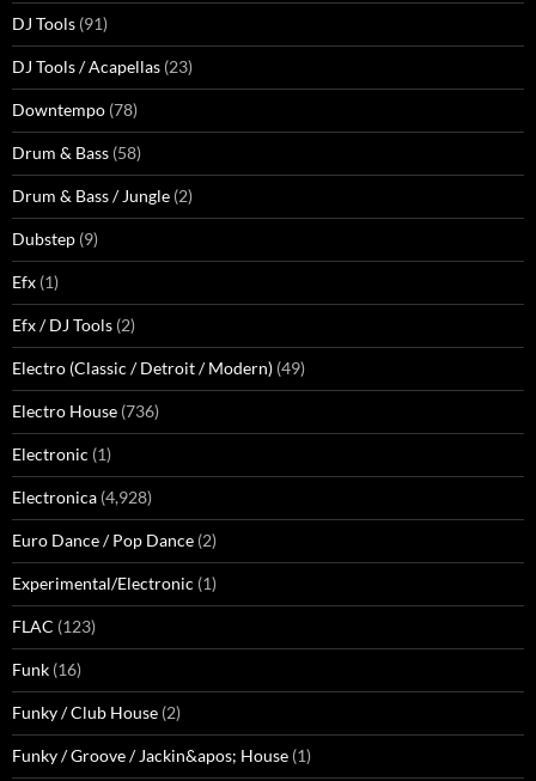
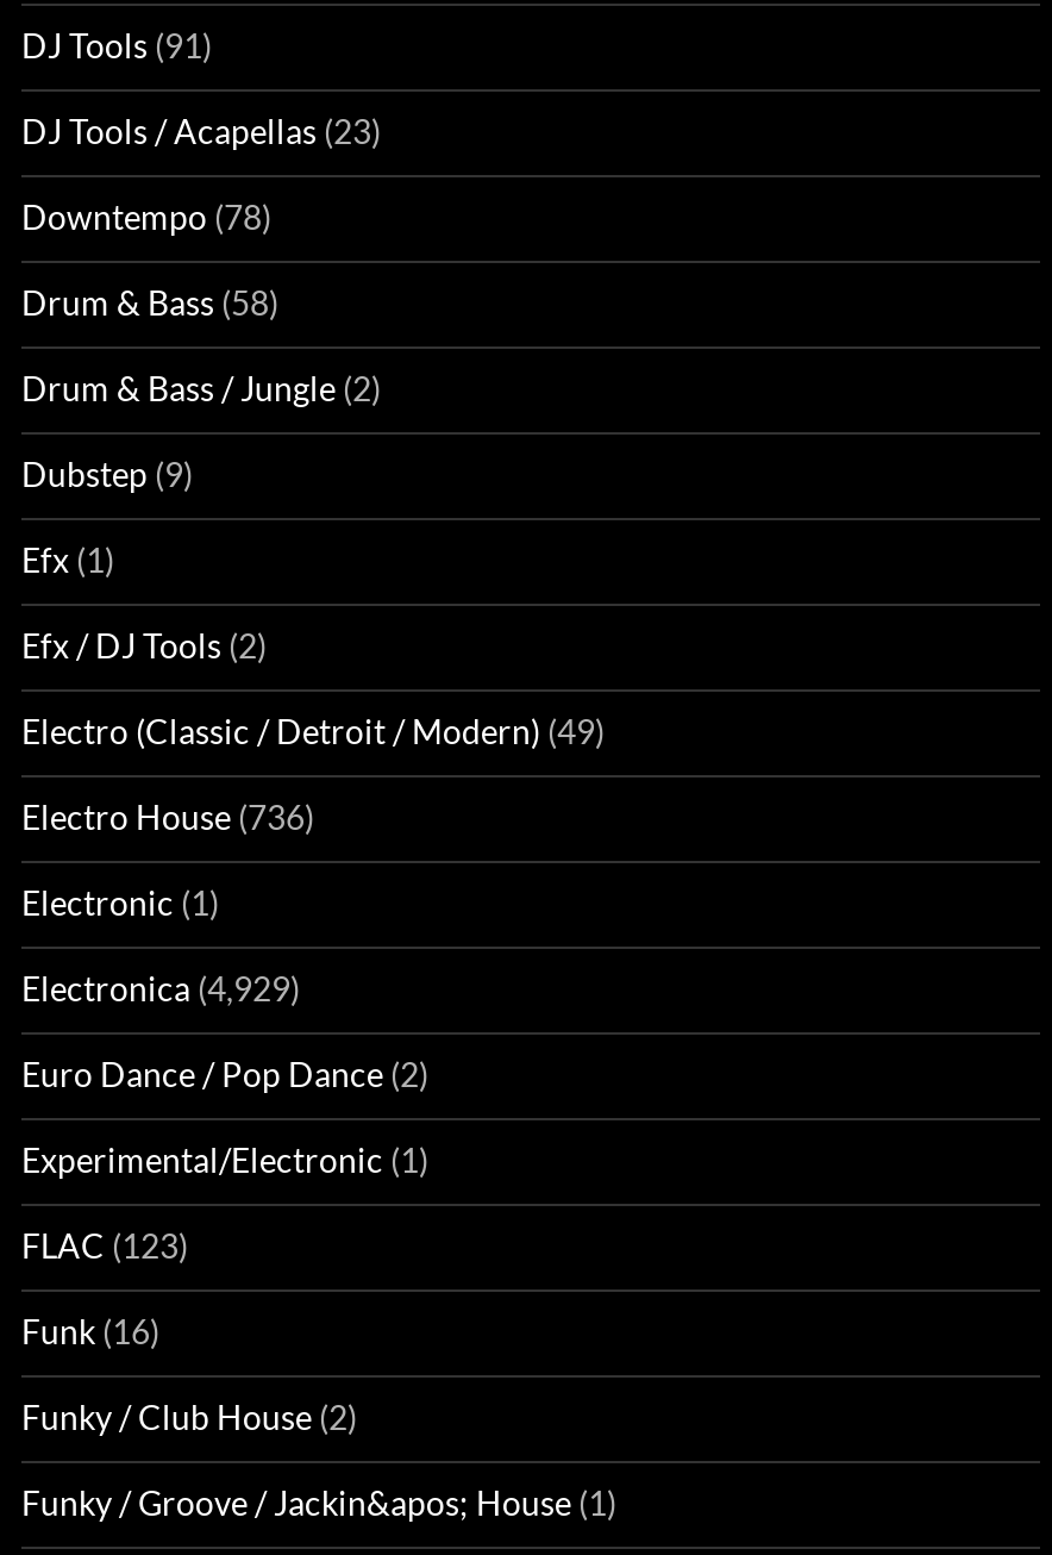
- Electronica (4,928)
+ Electronica (4,929)
